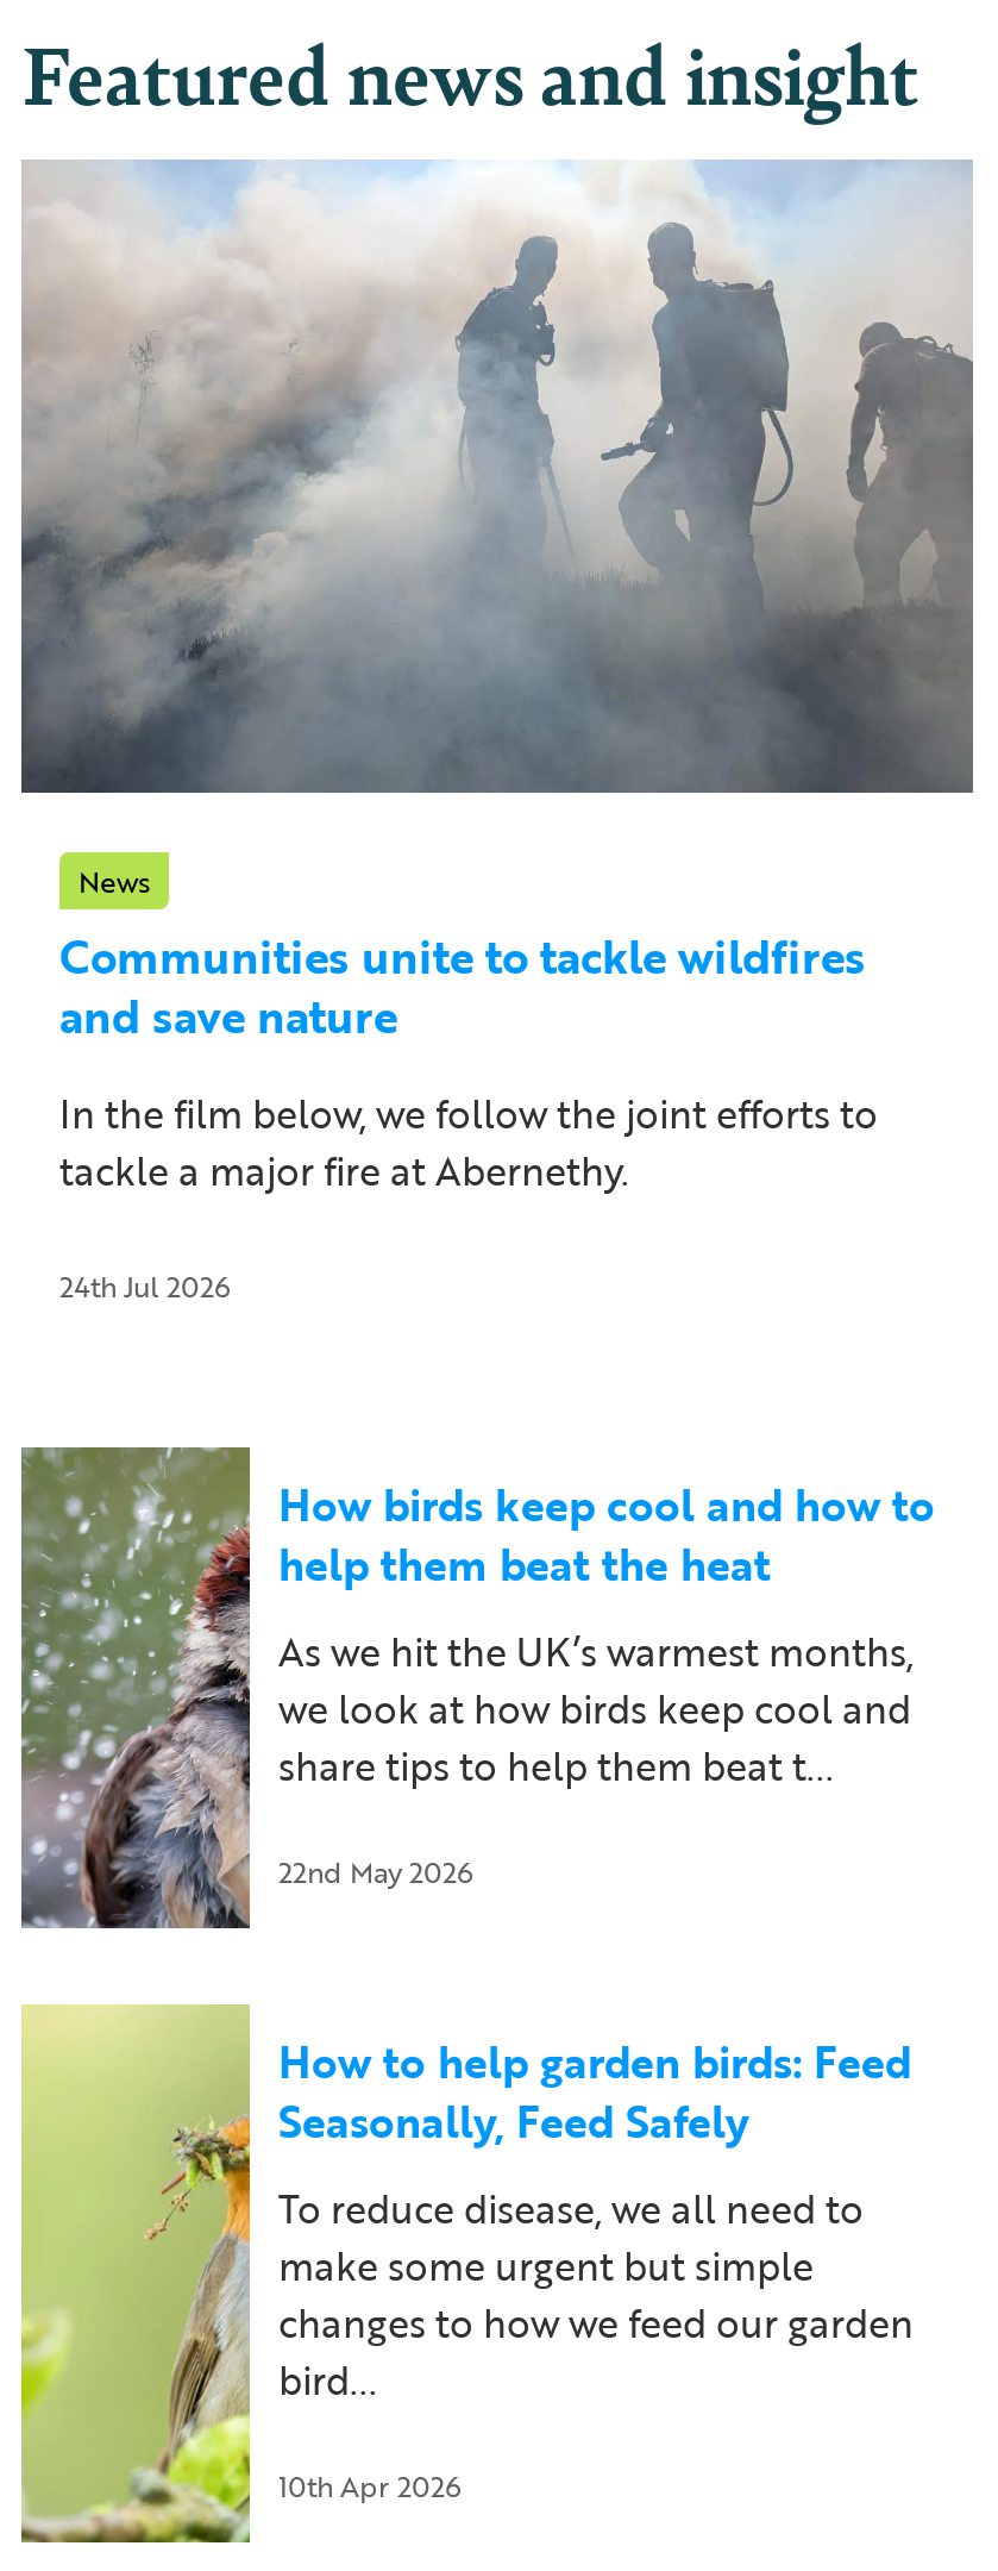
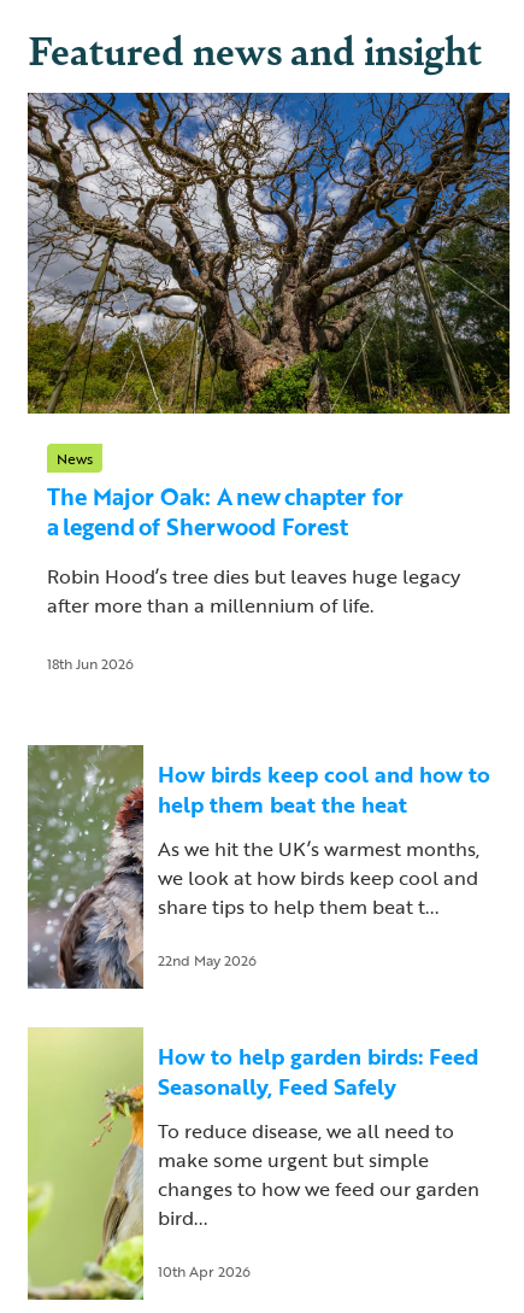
- [image]
+ [image]

- Communities unite to tackle wildfires
- and save nature
+ The Major Oak: A new chapter for
+ a legend of Sherwood Forest

- In the film below, we follow the joint efforts to
- tackle a major fire at Abernethy.
+ Robin Hood’s tree dies but leaves huge legacy
+ after more than a millennium of life.

- 24th Jul 2026
+ 18th Jun 2026
